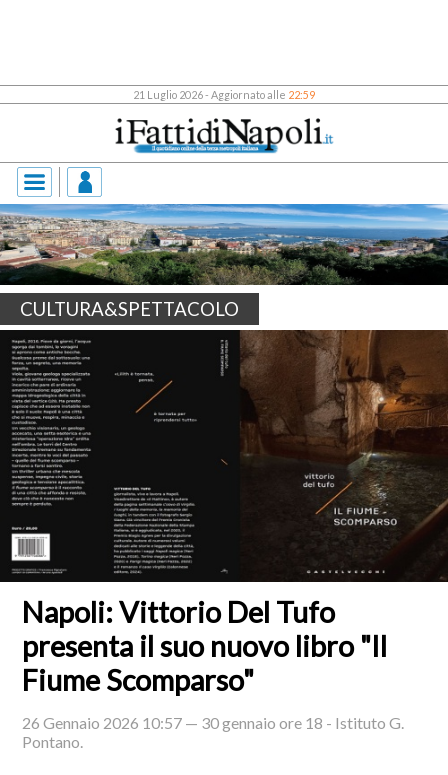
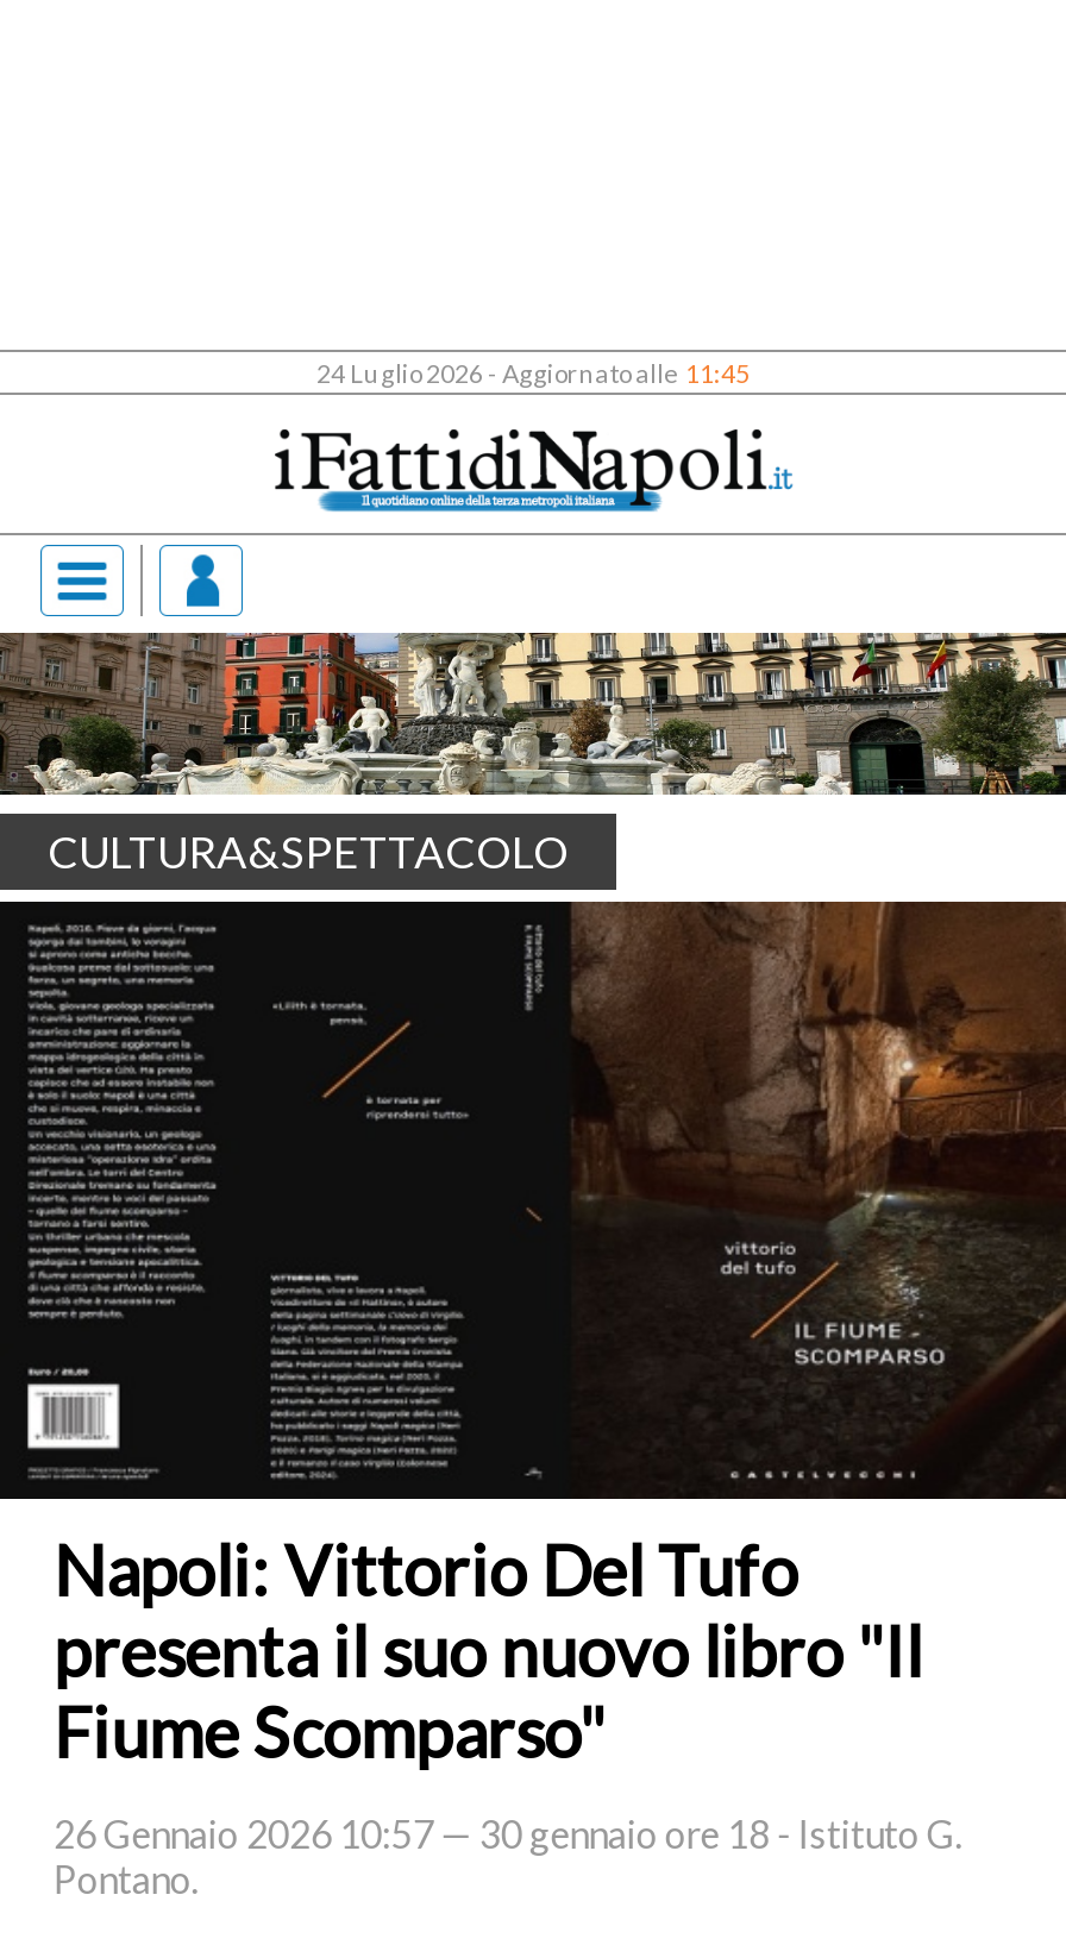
- 21 Luglio 2026 - Aggiornato alle 22:59
+ 24 Luglio 2026 - Aggiornato alle 11:45

- [image]
+ [image]
